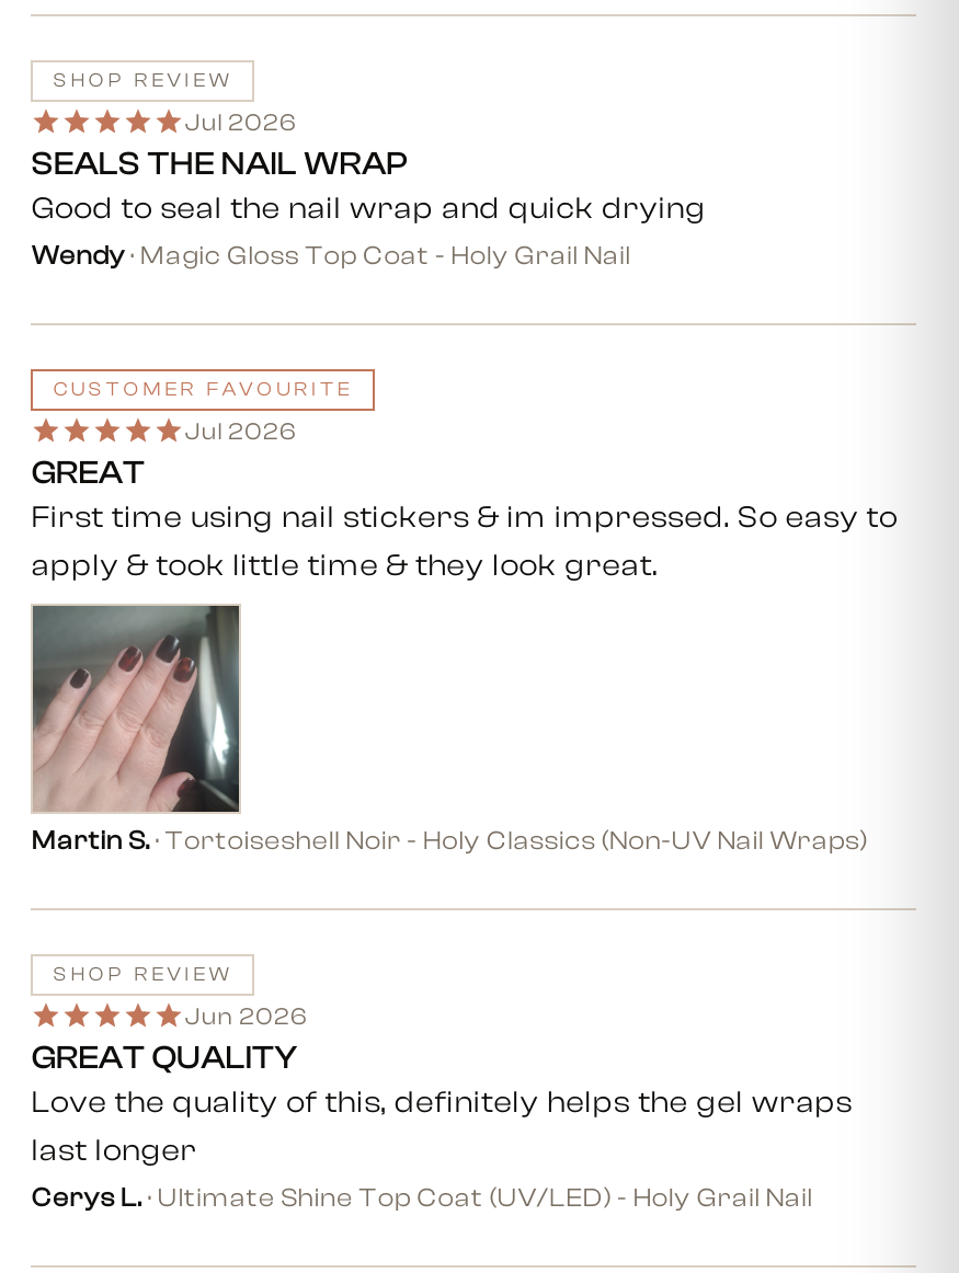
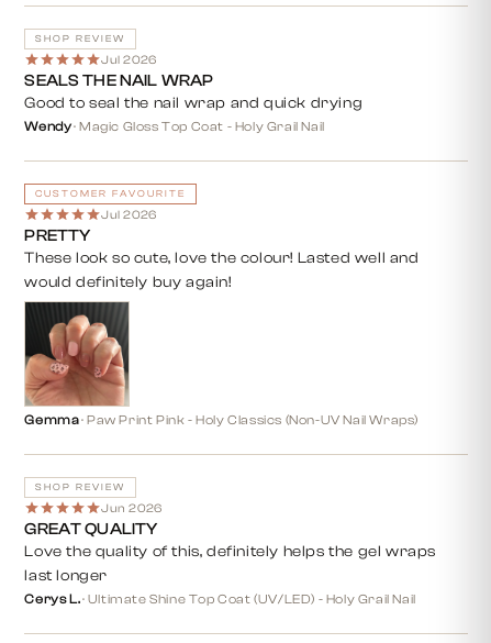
- GREAT
- First time using nail stickers & im impressed. So easy to
- apply & took little time & they look great.
+ PRETTY
+ These look so cute, love the colour! Lasted well and
+ would definitely buy again!

- [image]
- Martin S. · Tortoiseshell Noir - Holy Classics (Non-UV Nail Wraps)
+ [image]
+ Gemma · Paw Print Pink - Holy Classics (Non-UV Nail Wraps)
